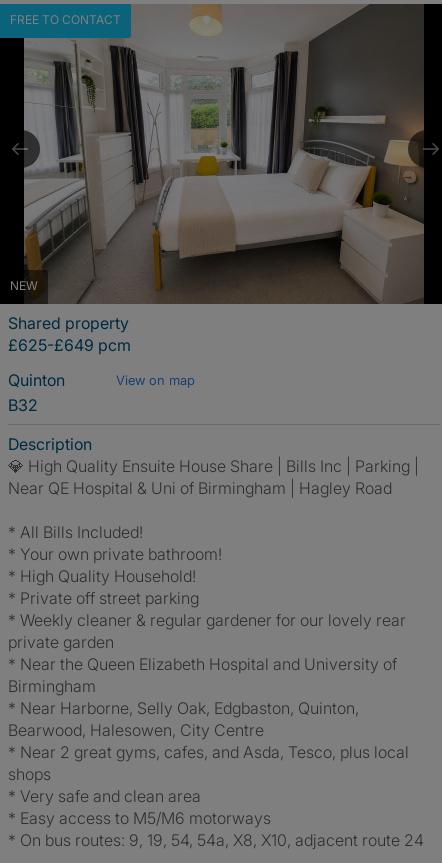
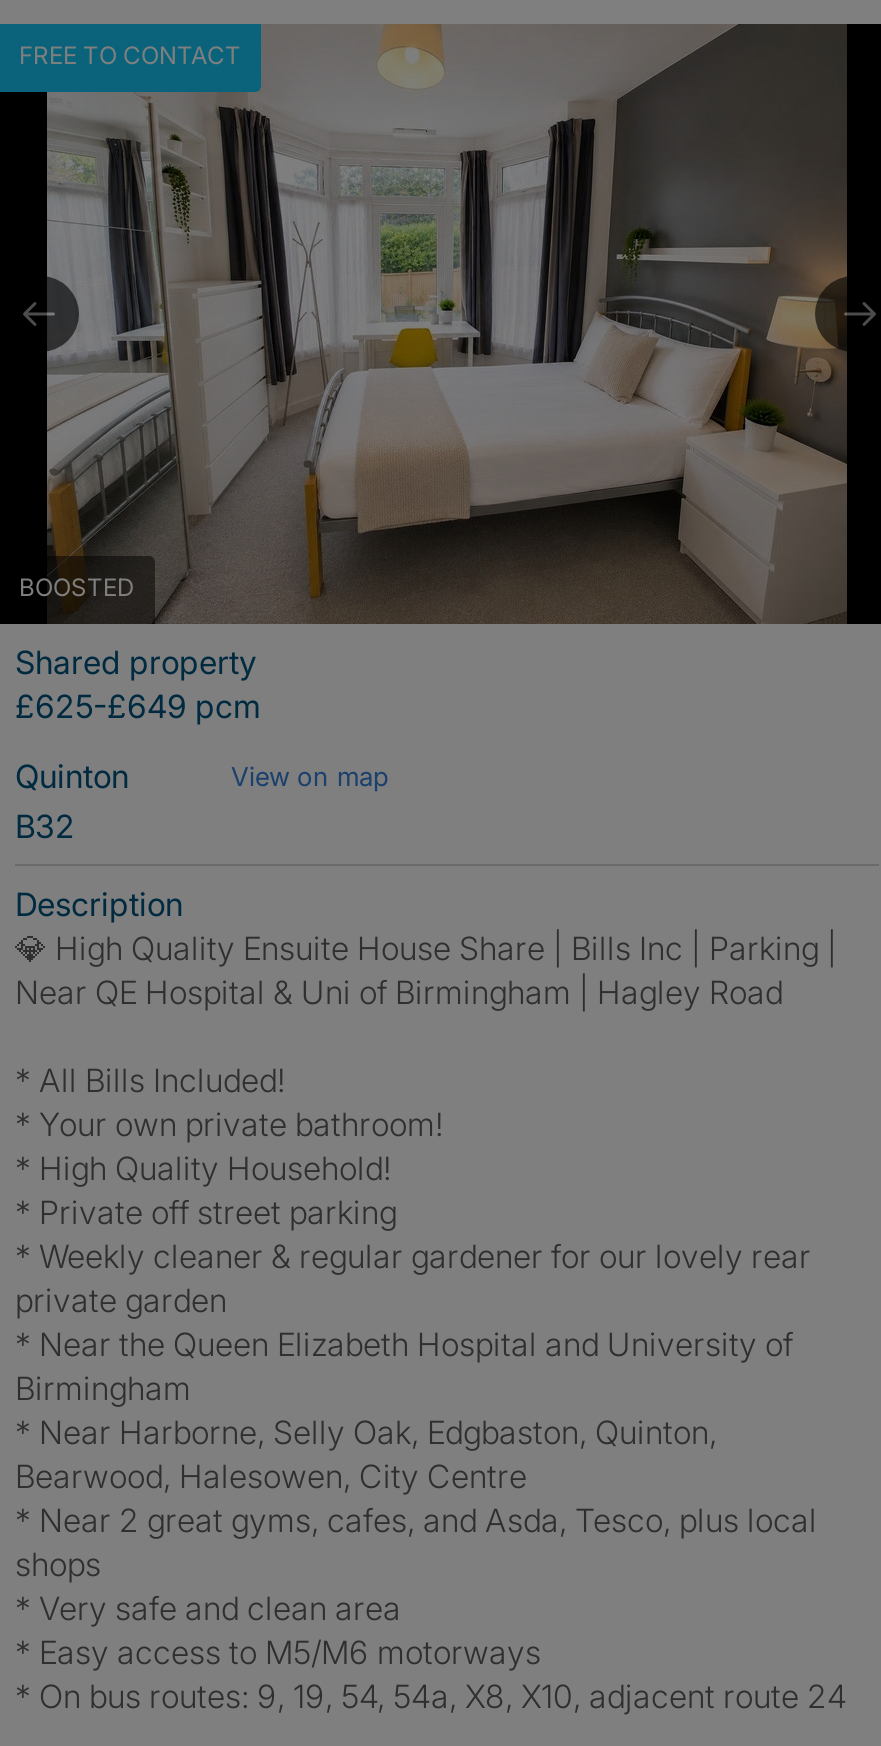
- NEW
+ BOOSTED
